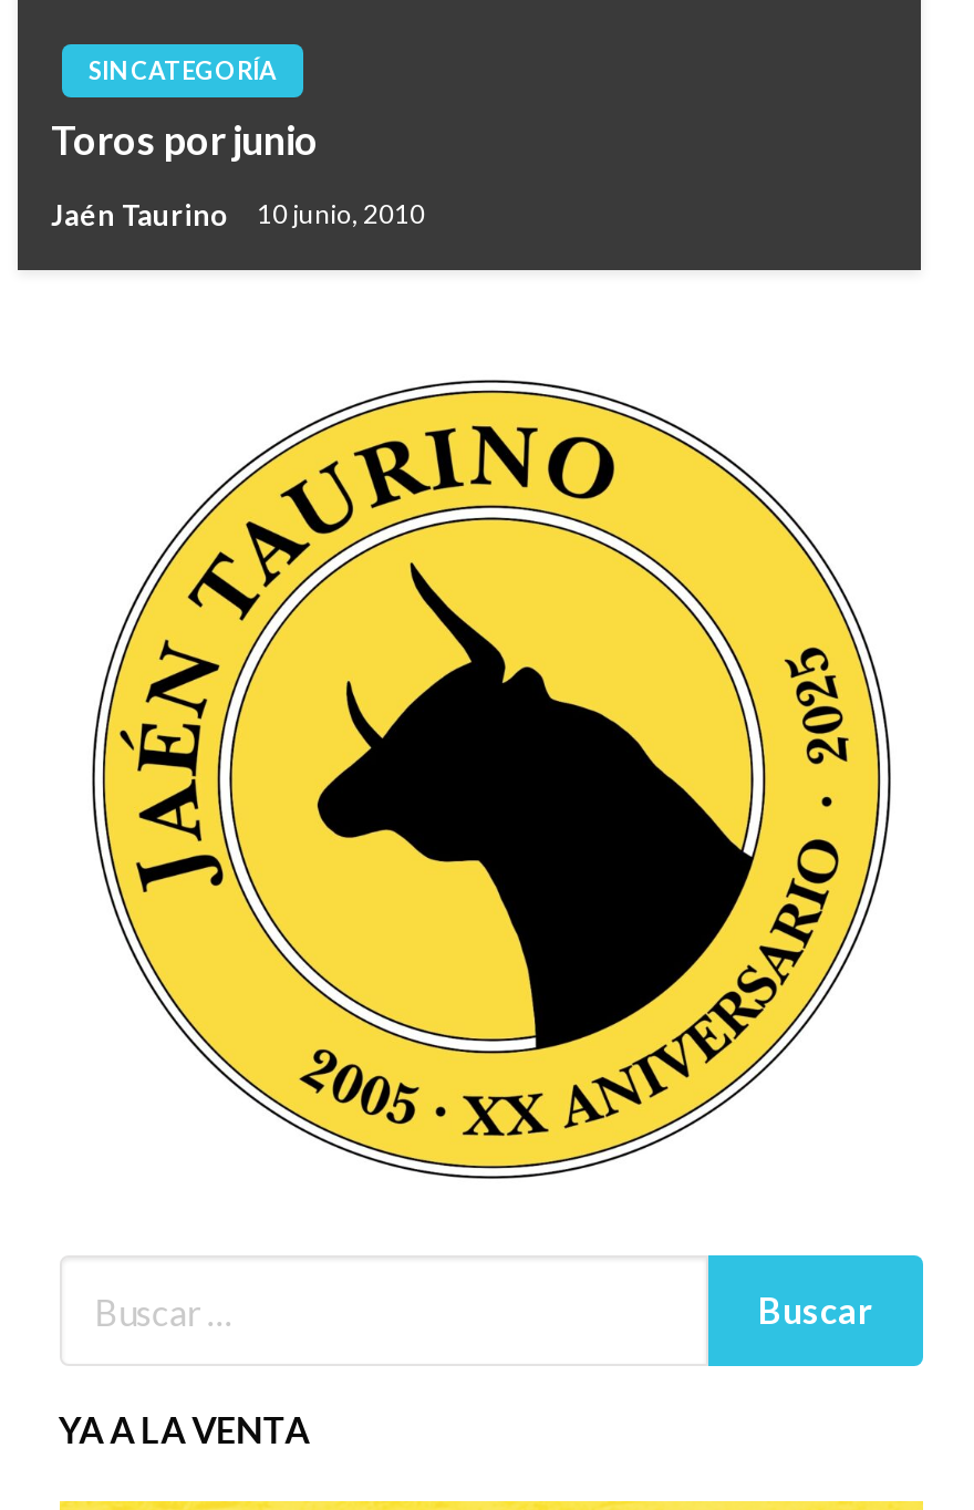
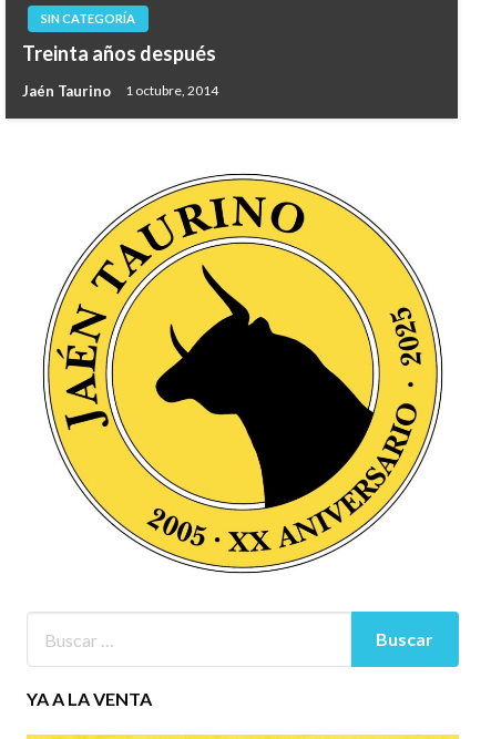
- Toros por junio
+ Treinta años después

- Jaén Taurino 10 junio, 2010
+ Jaén Taurino 1 octubre, 2014
